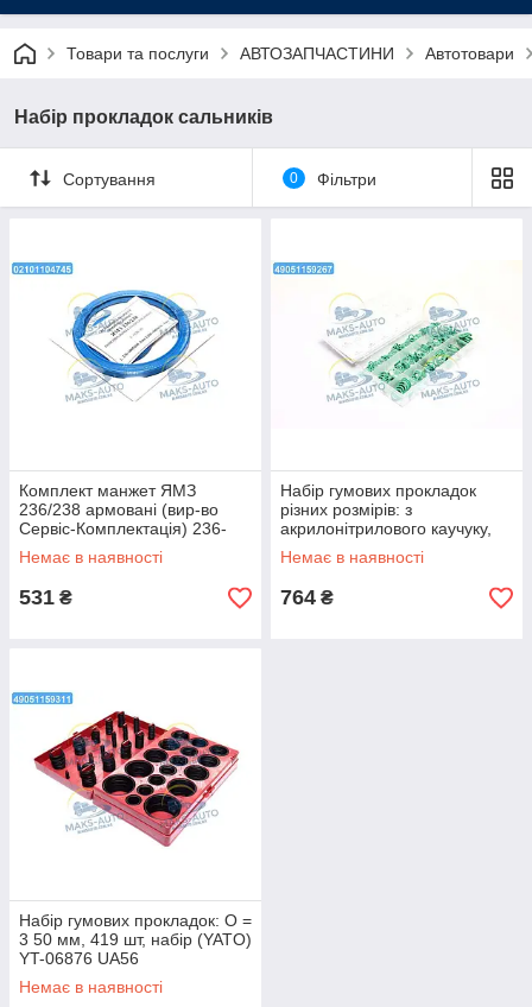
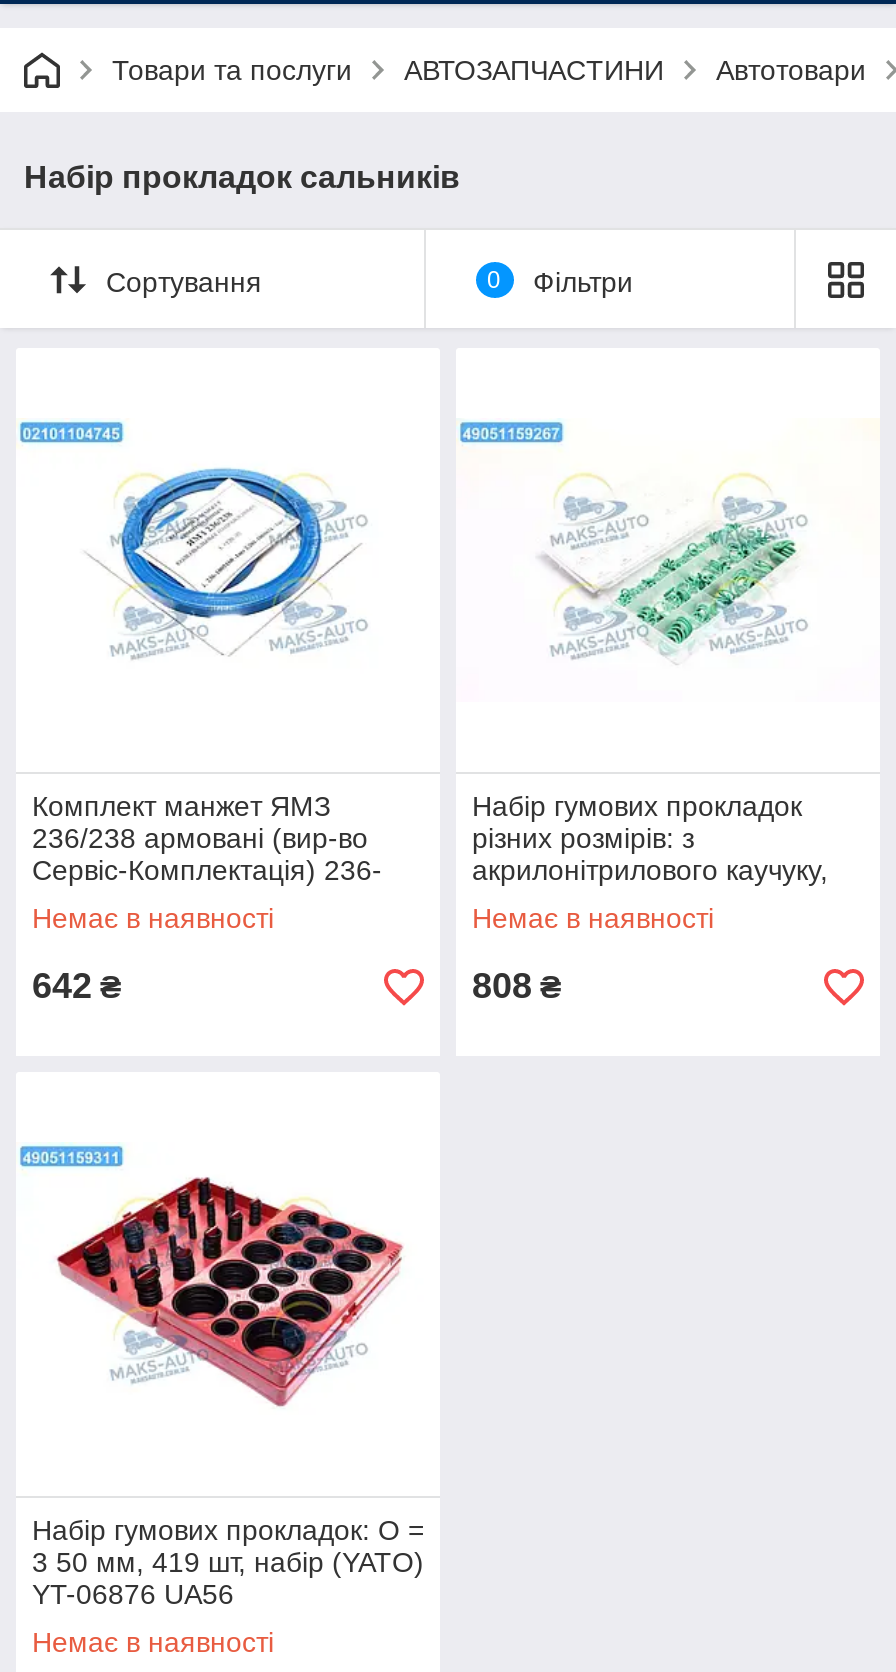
- 531 ₴
+ 642 ₴

- 764 ₴
+ 808 ₴
